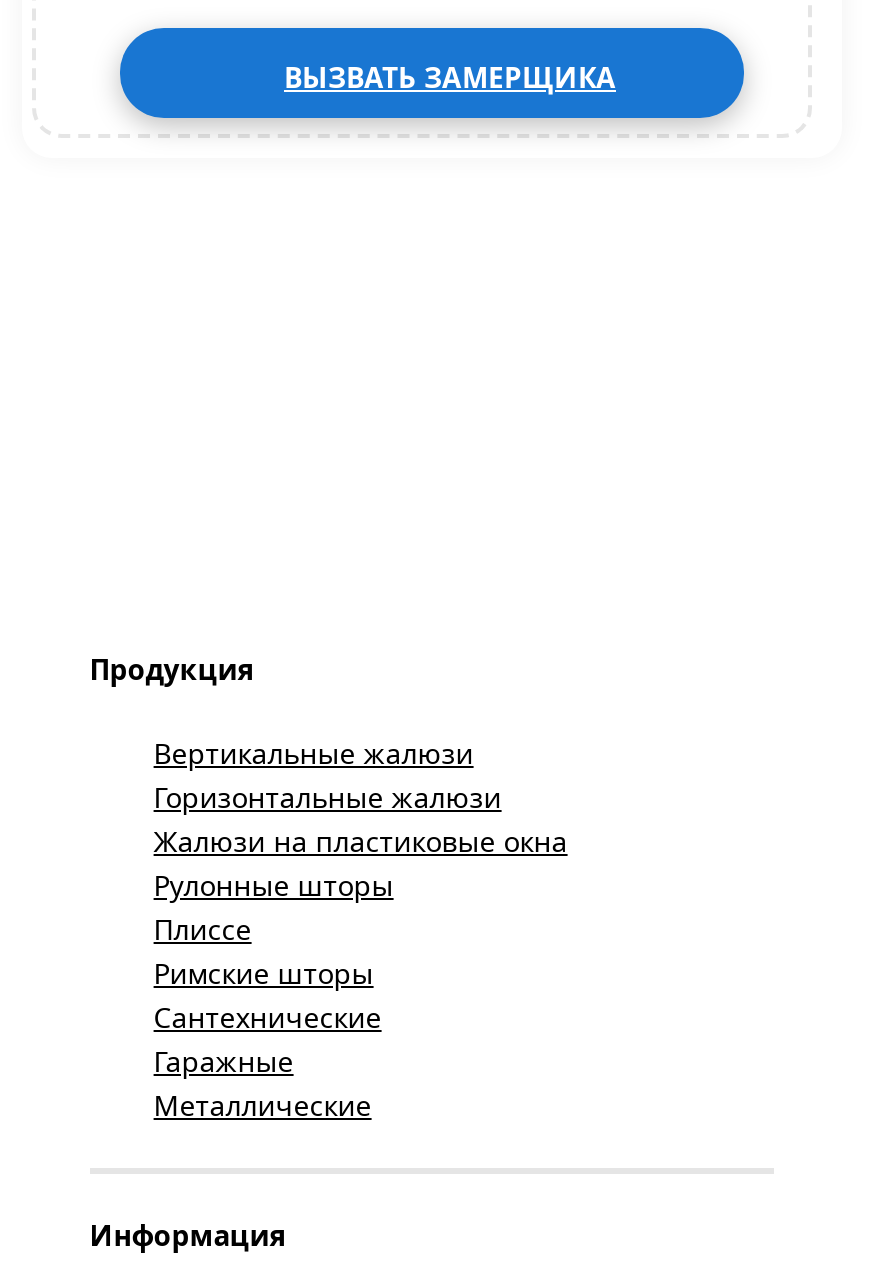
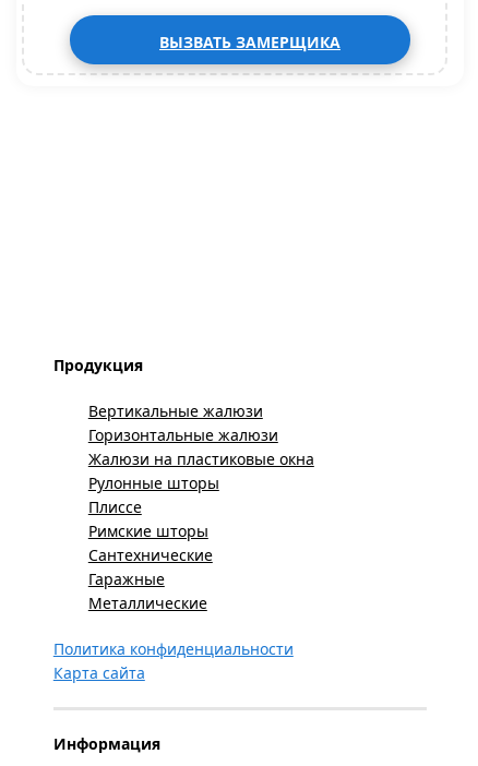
+ Политика конфиденциальности
+ Карта сайта
